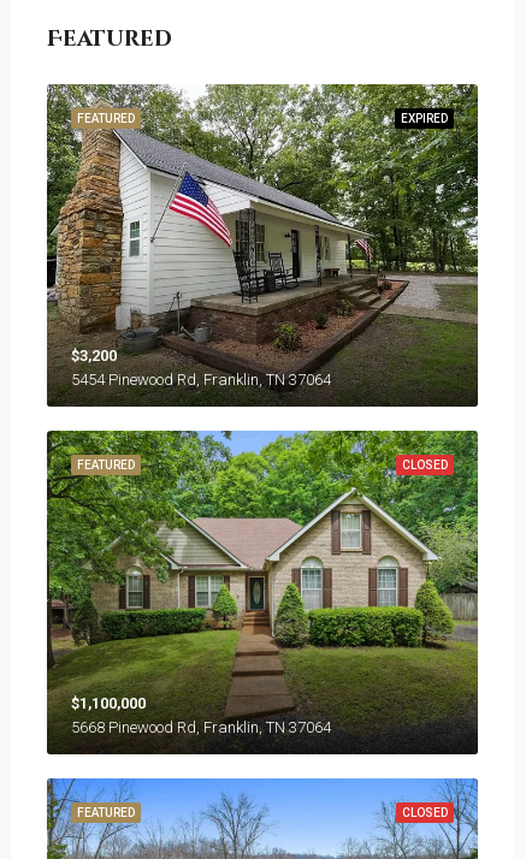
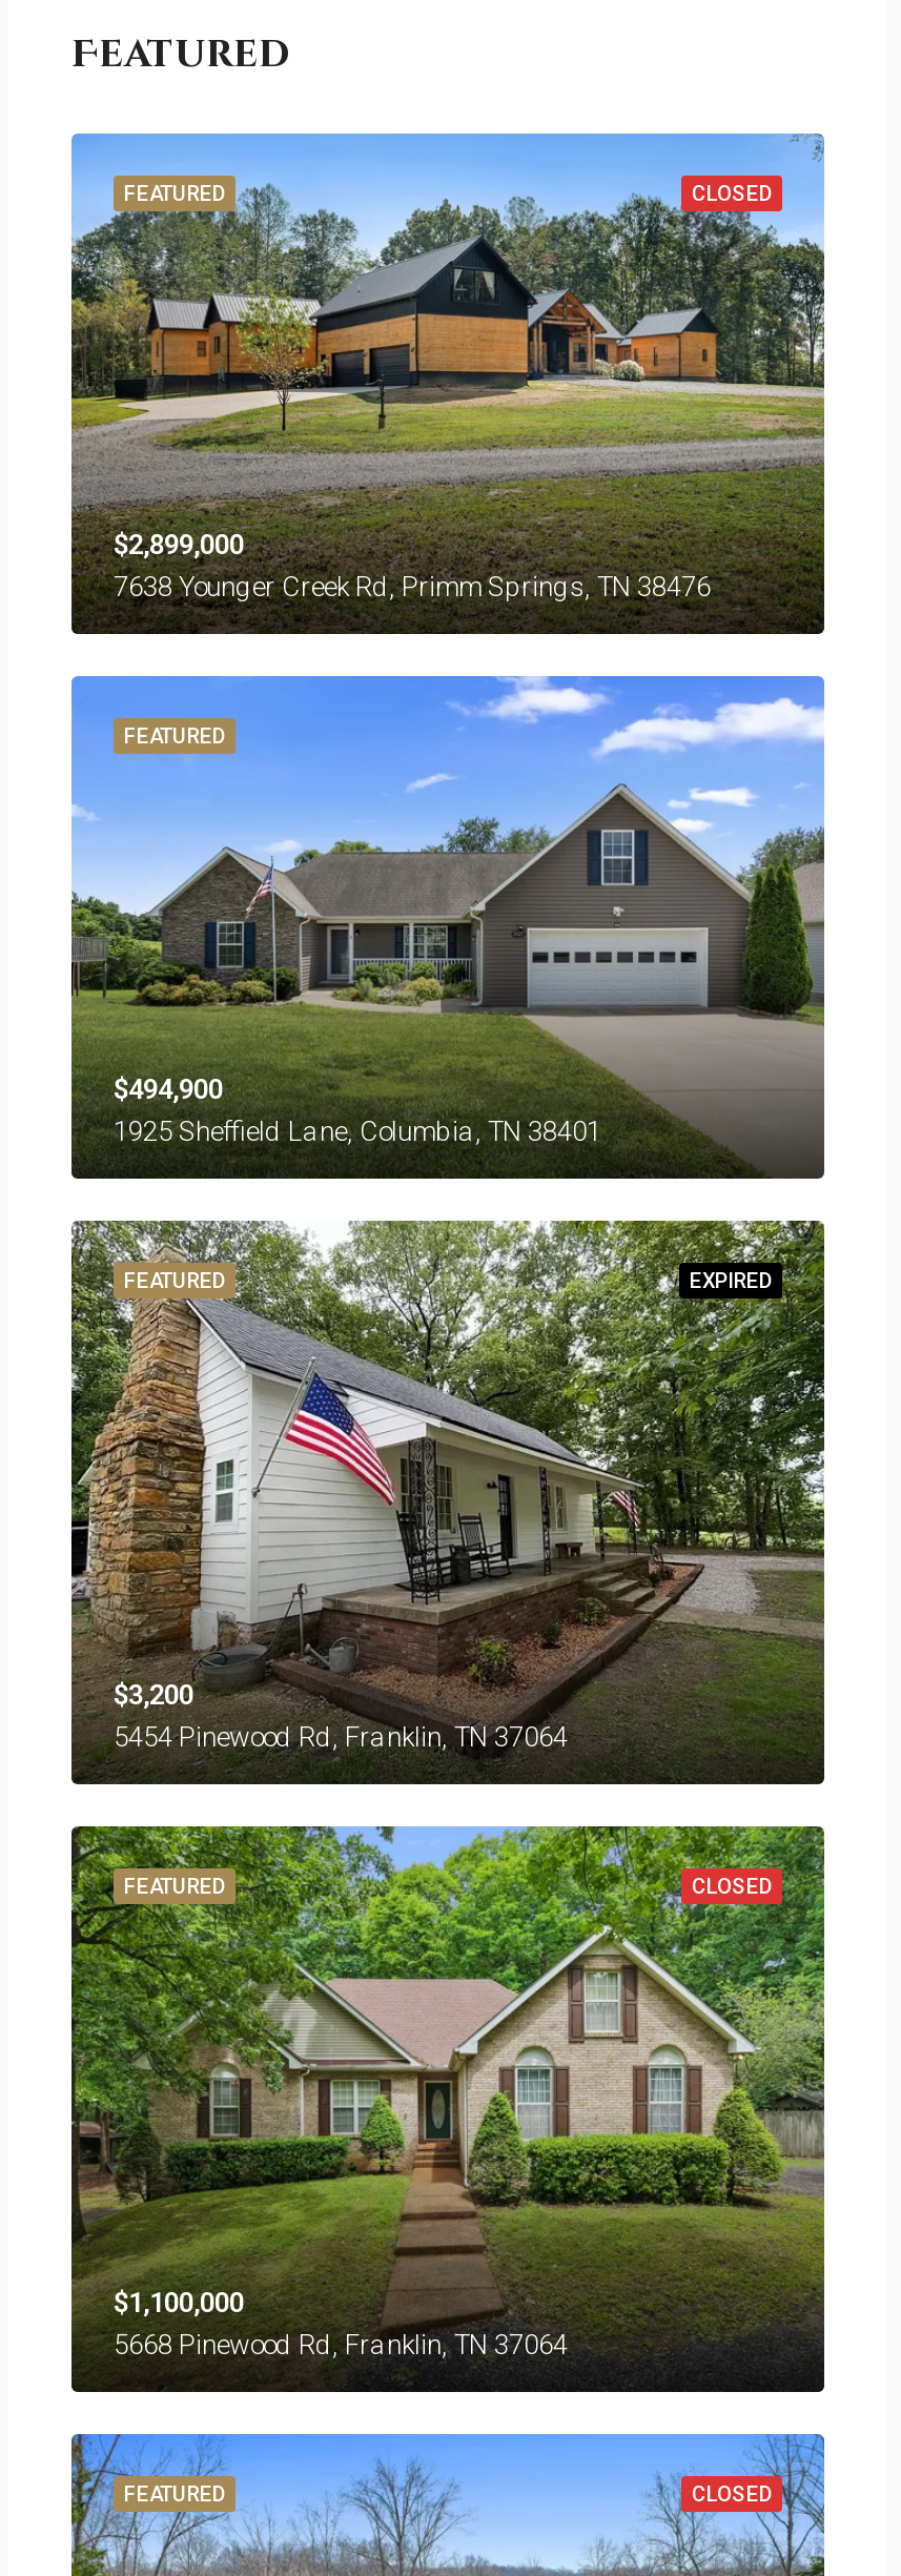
+ [image]
+ CLOSED
+ FEATURED

+ [image]
+ FEATURED

+ $2,899,000
+ 7638 Younger Creek Rd, Primm Springs, TN 38476

+ $494,900
+ 1925 Sheffield Lane, Columbia, TN 38401
